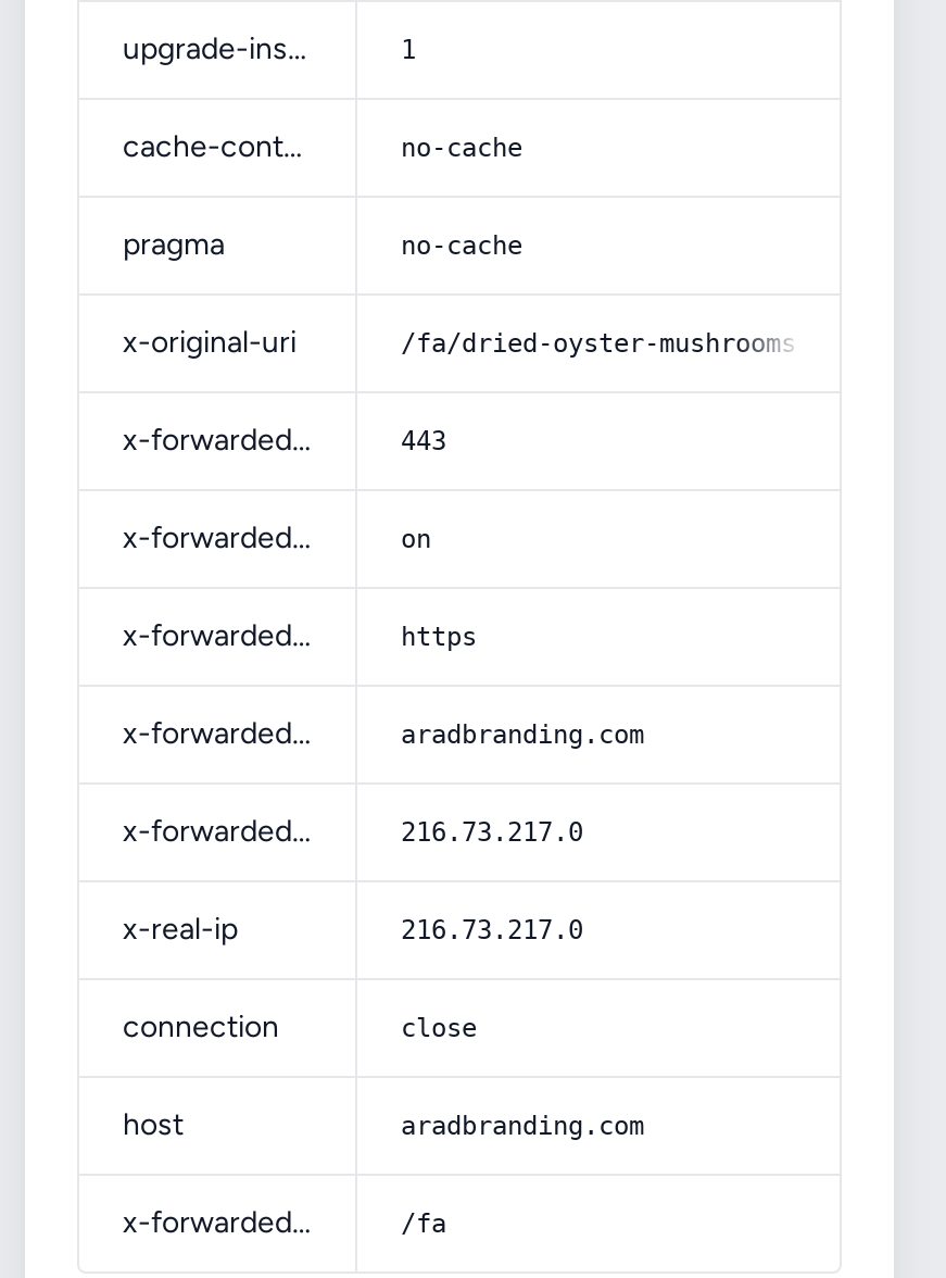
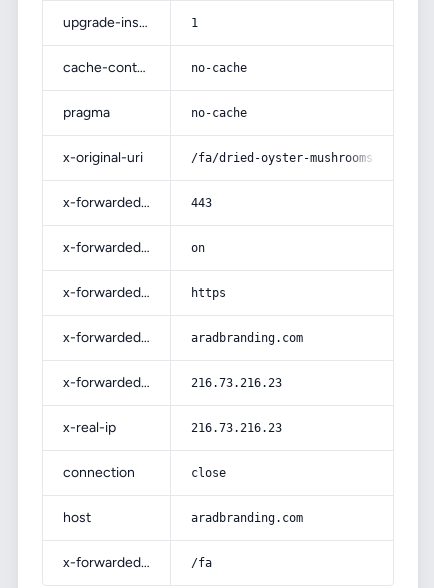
- 216.73.217.0
+ 216.73.216.23

- 216.73.217.0
+ 216.73.216.23
